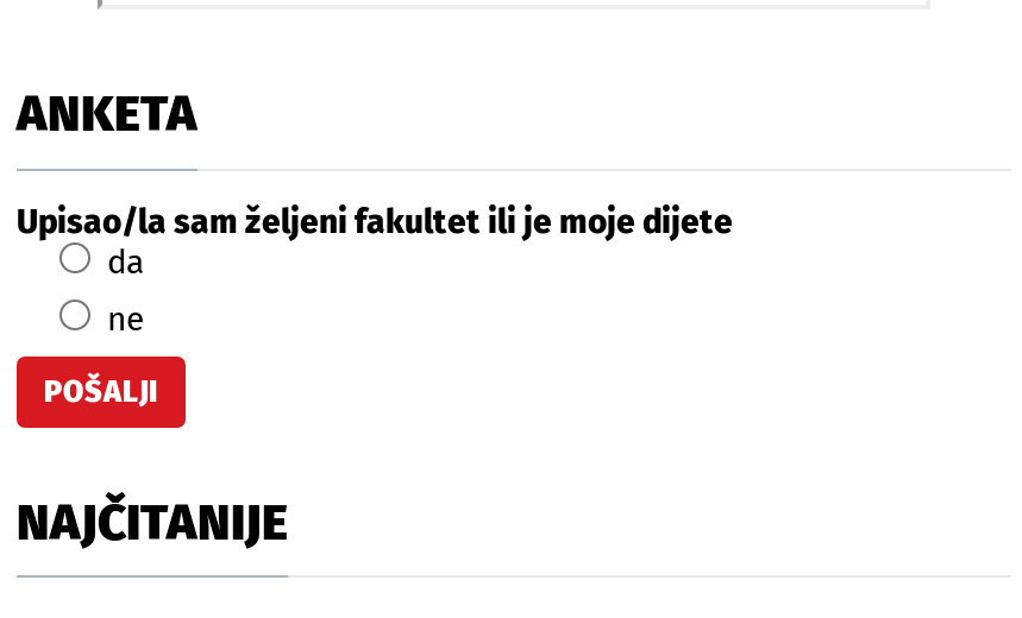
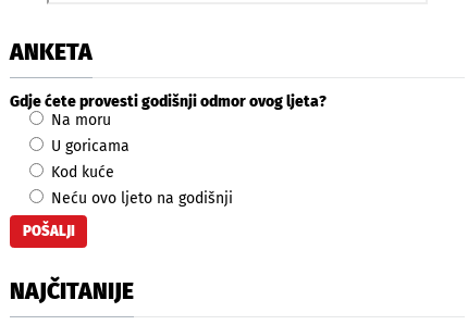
- Upisao/la sam željeni fakultet ili je moje dijete
- da
- ne
+ Gdje ćete provesti godišnji odmor ovog ljeta?
+ Na moru
+ U goricama
+ Kod kuće
+ Neću ovo ljeto na godišnji
